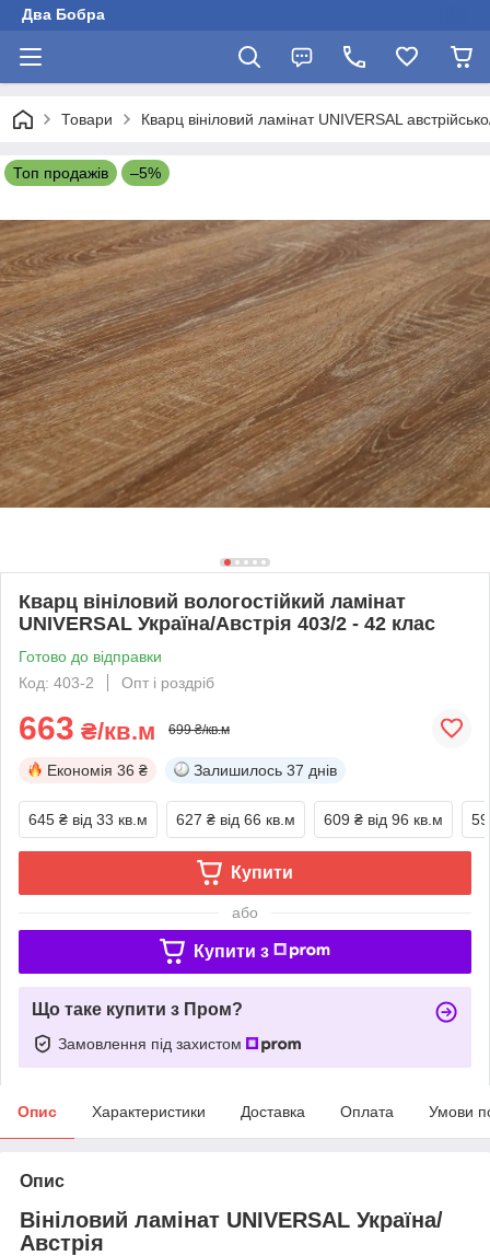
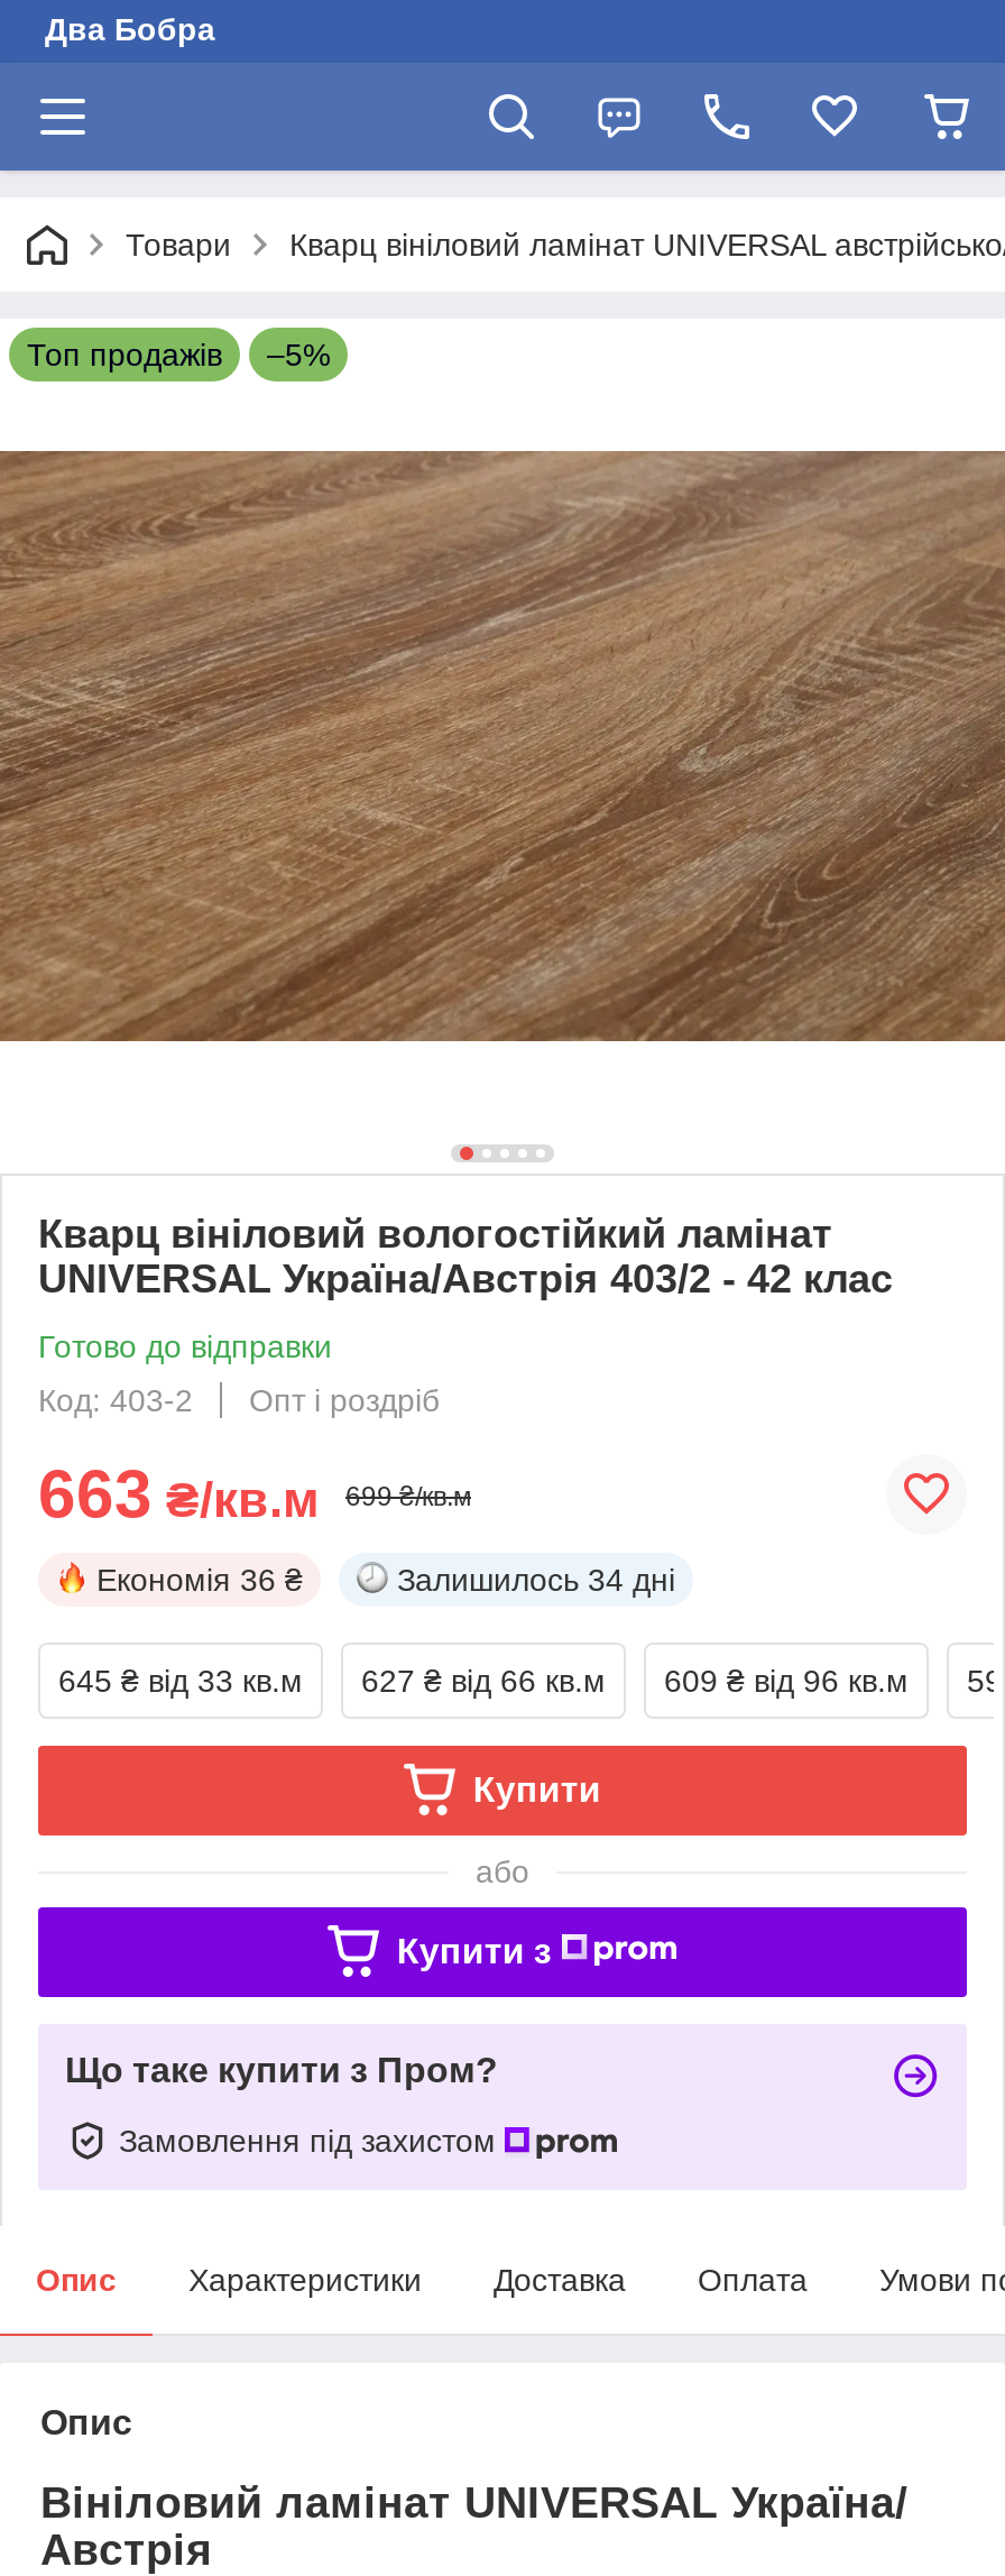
- Залишилось 37 днів
+ Залишилось 34 дні
